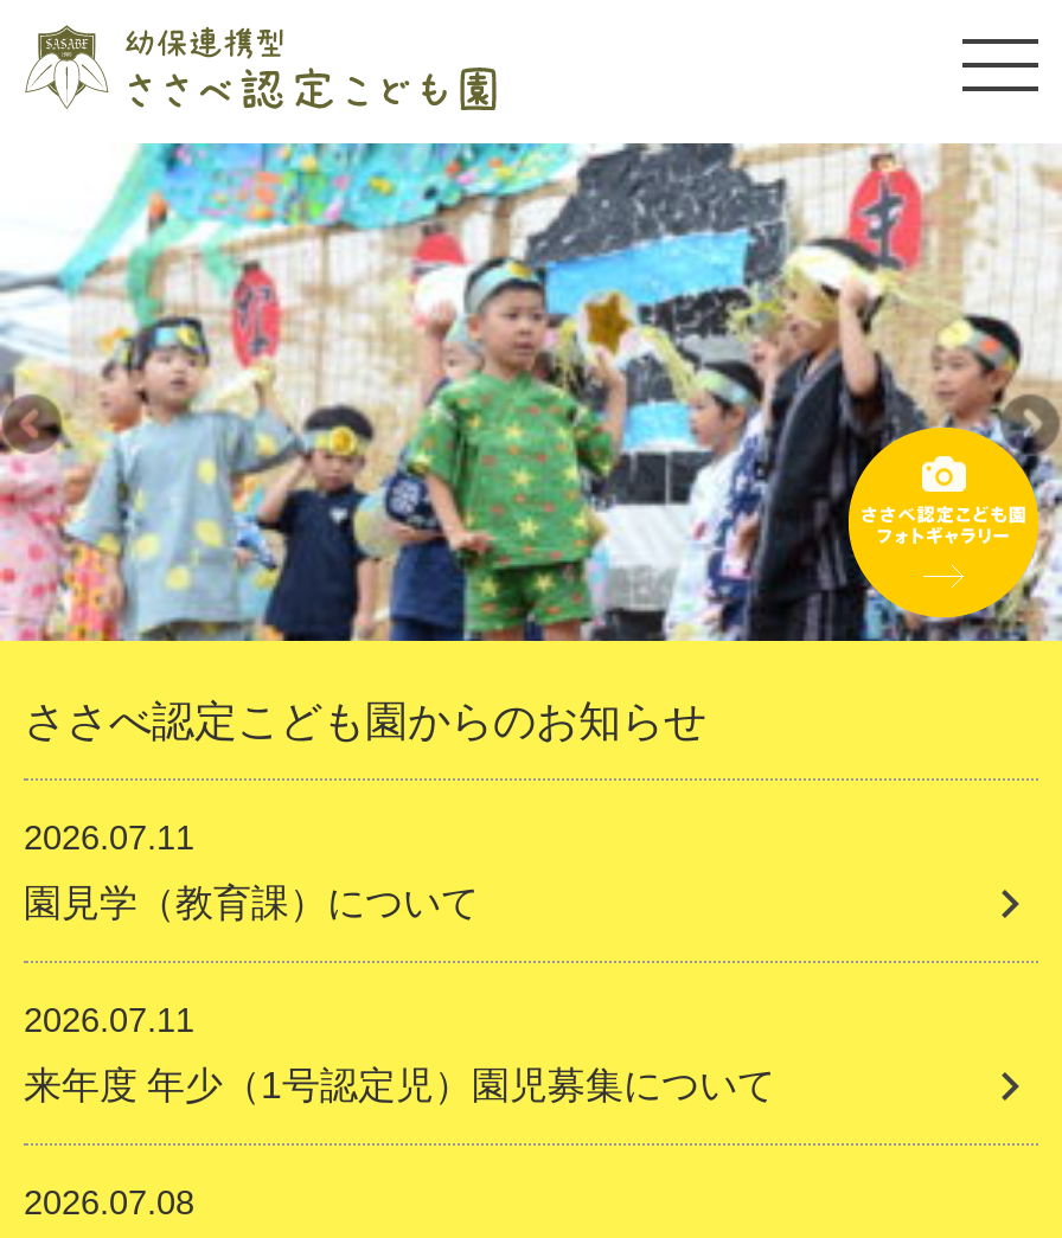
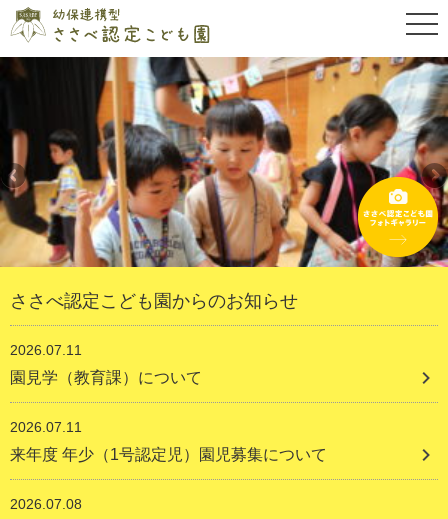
- [image]
+ [image]
